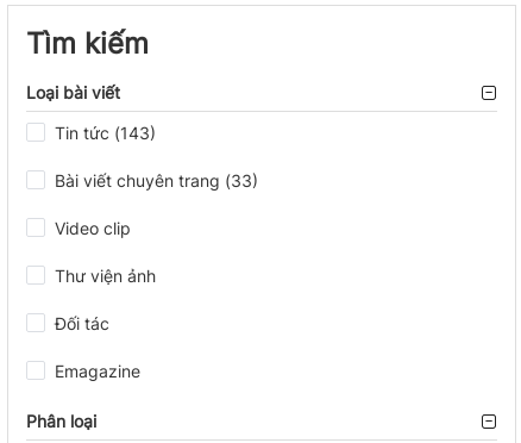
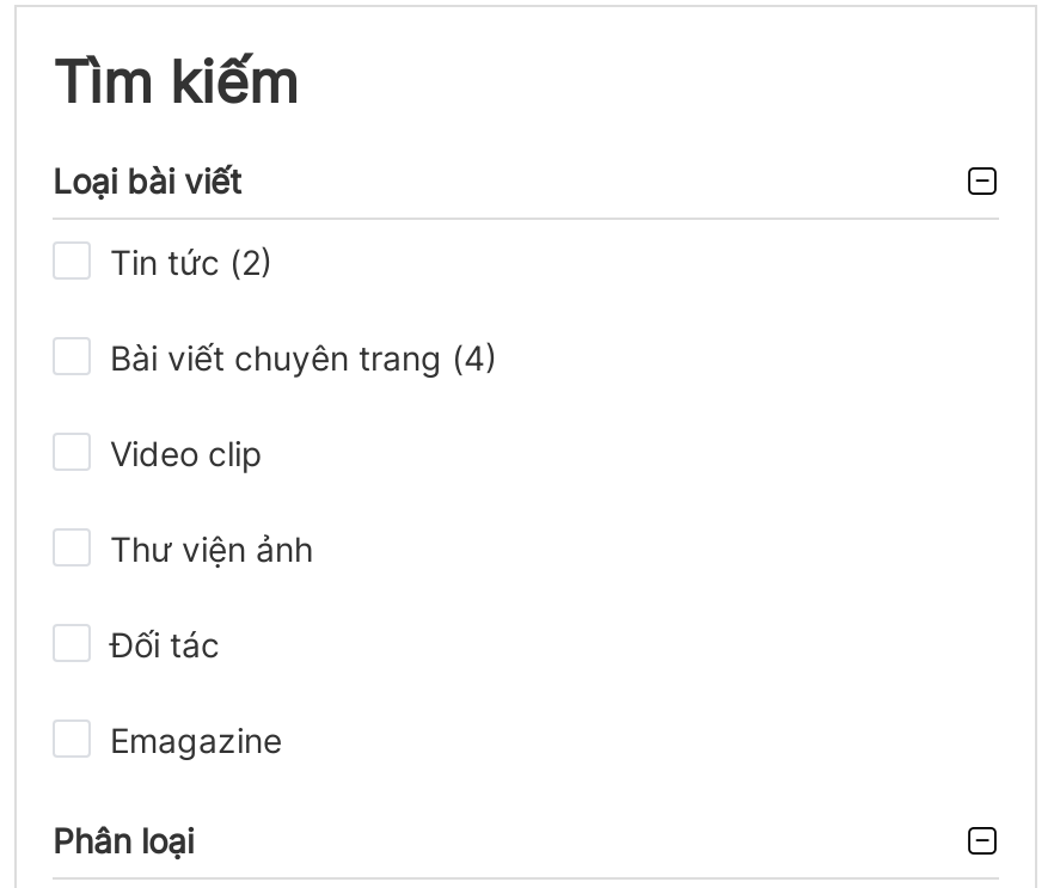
- Tin tức (143)
+ Tin tức (2)

- Bài viết chuyên trang (33)
+ Bài viết chuyên trang (4)
